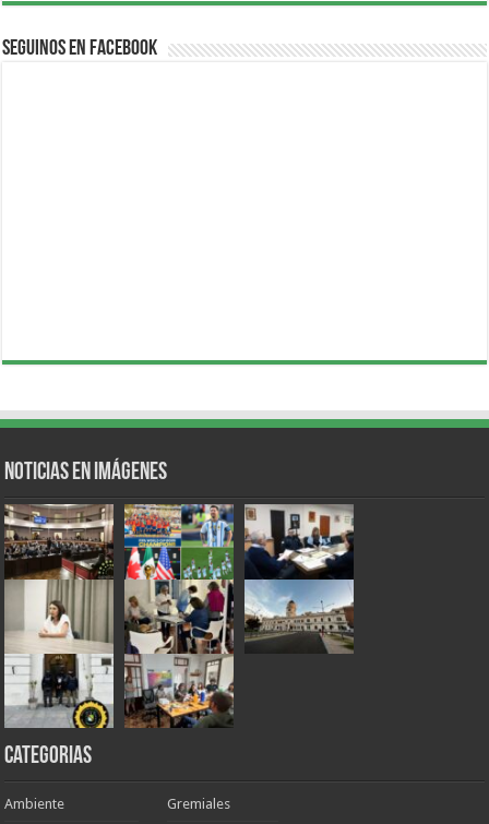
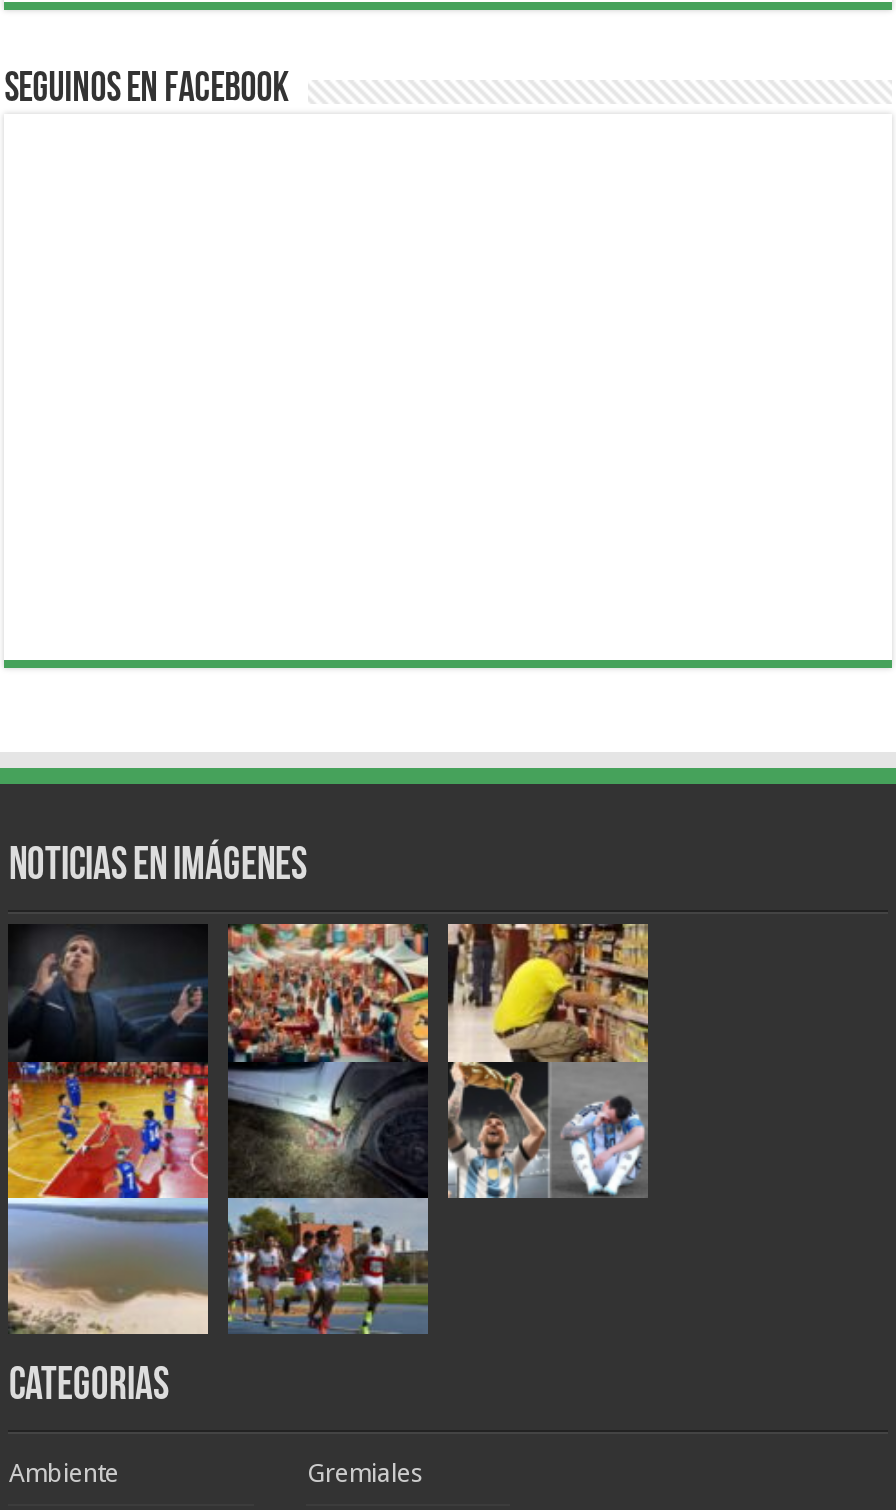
- [image]
+ [image]

- [image]
+ [image]

- [image]
+ [image]
